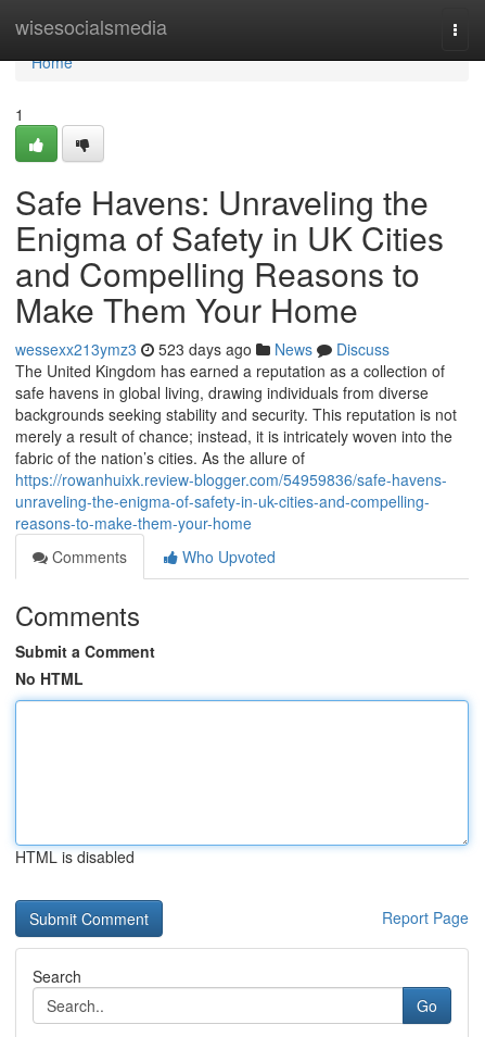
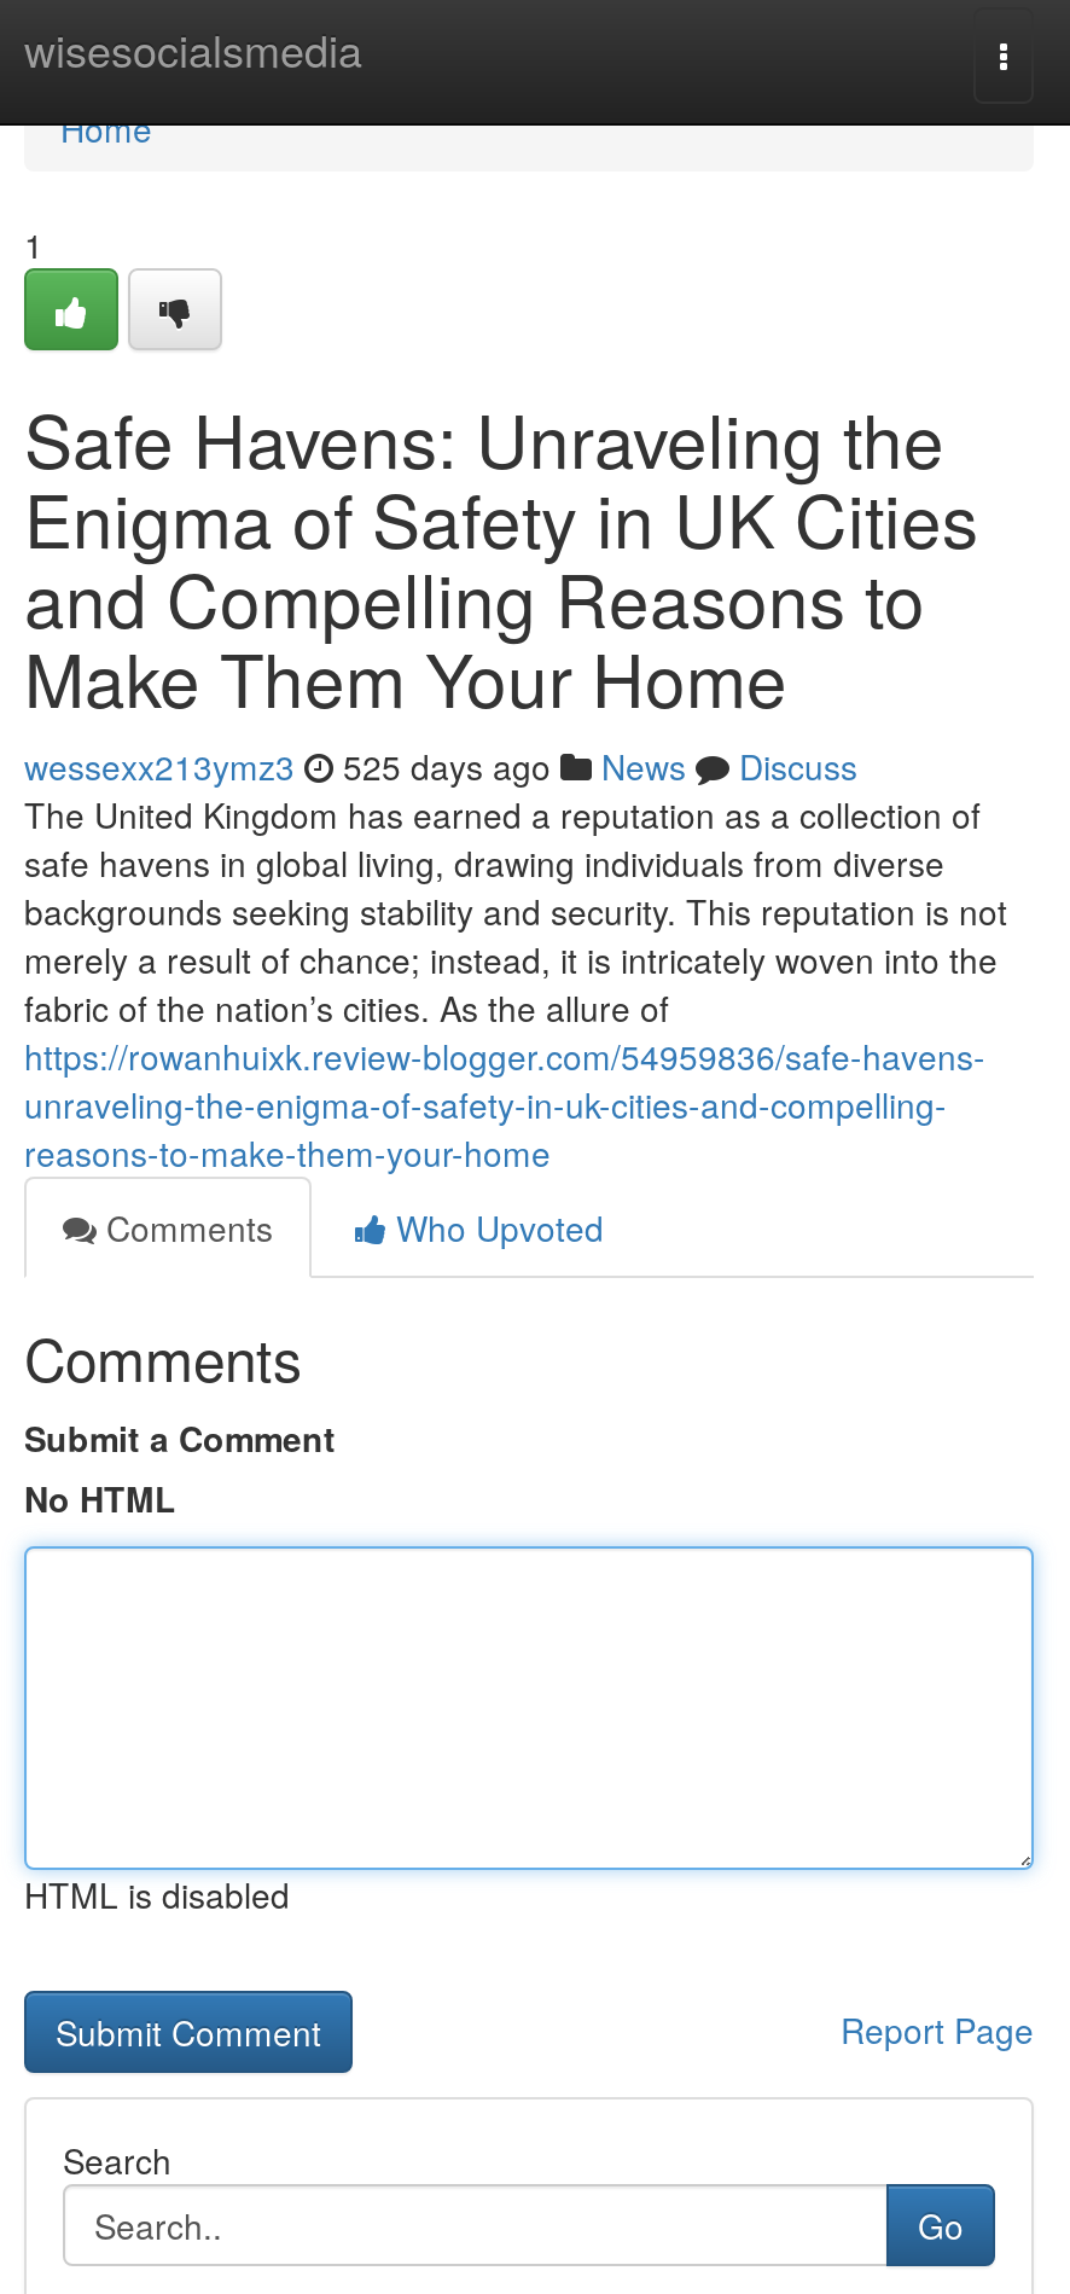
- wessexx213ymz3 523 days ago News Discuss
+ wessexx213ymz3 525 days ago News Discuss
